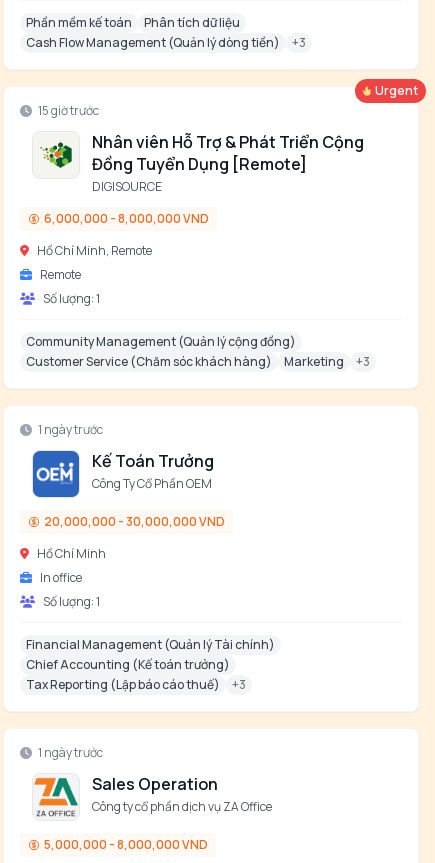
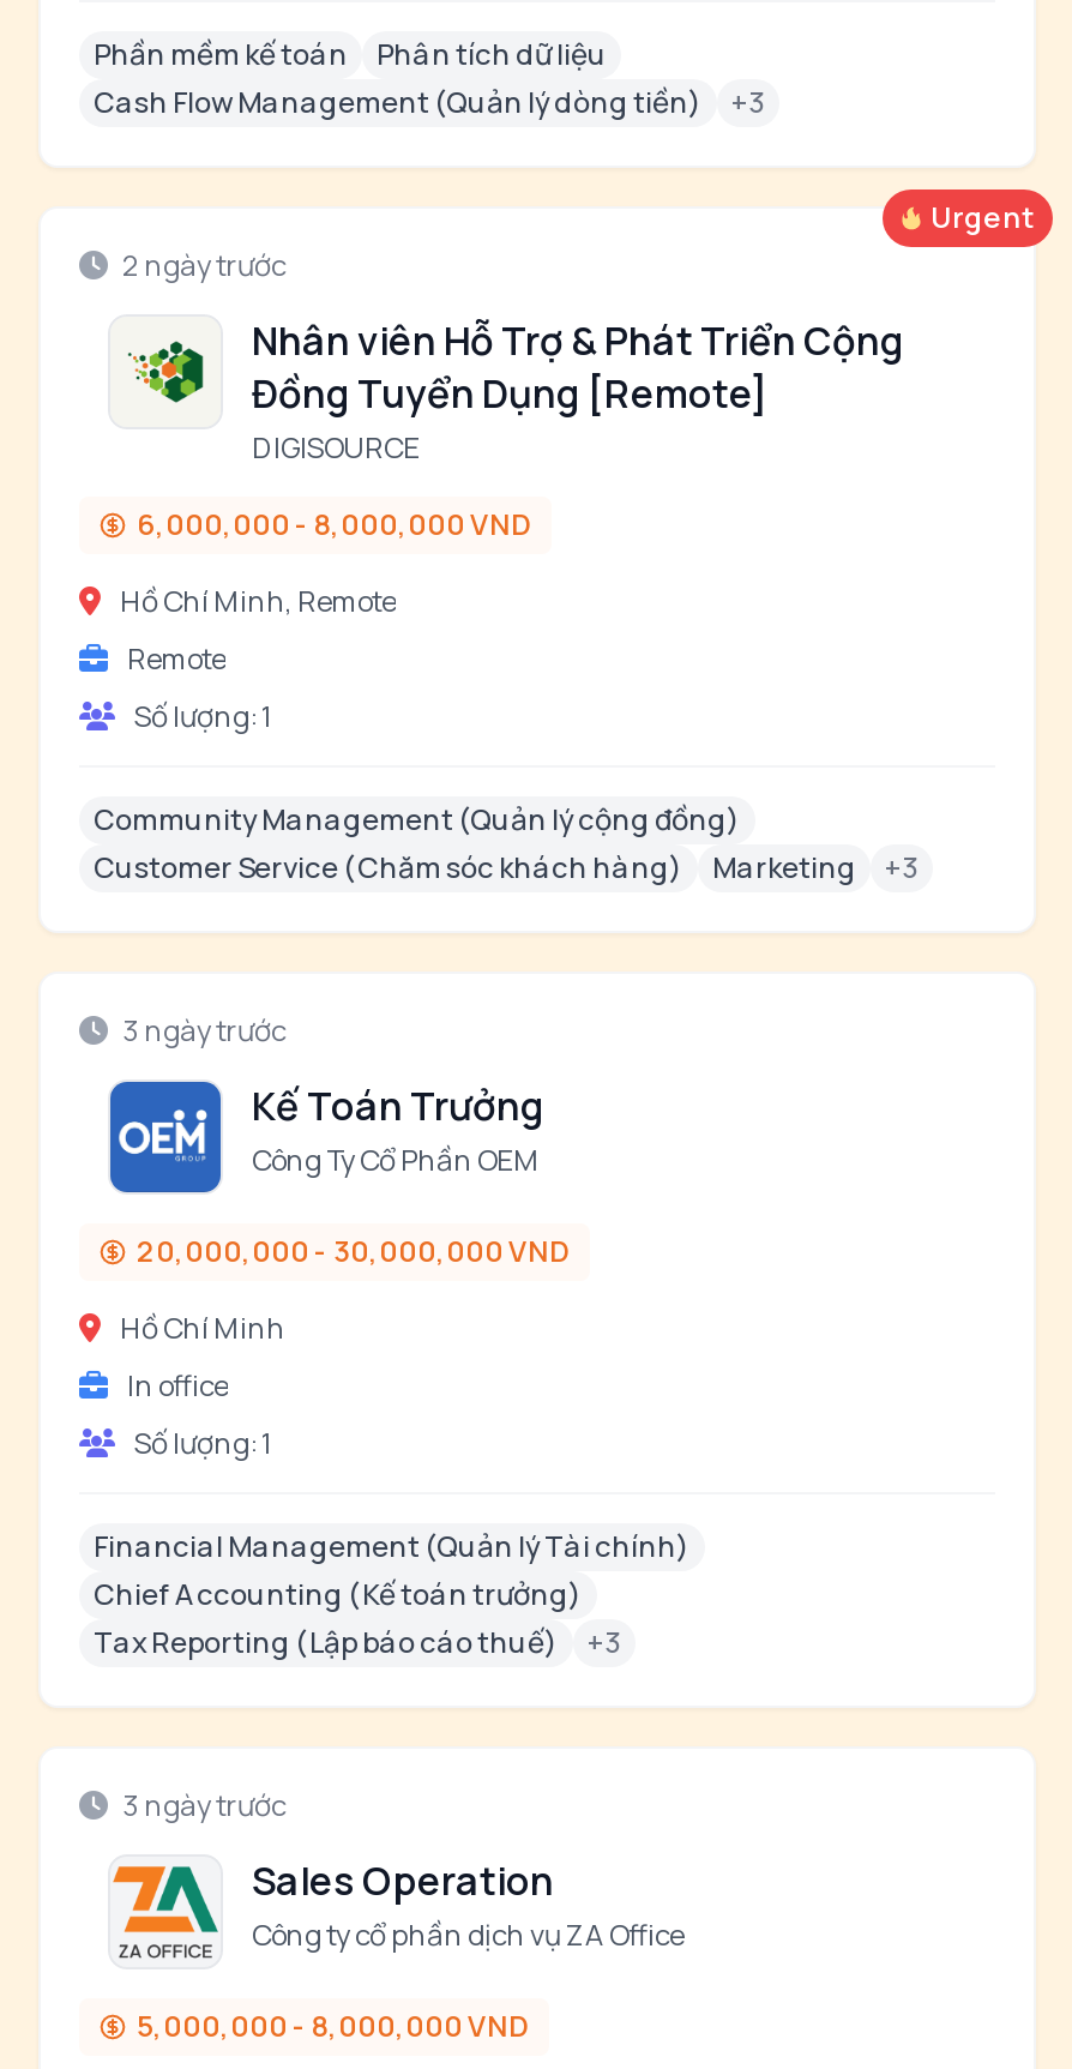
- 15 giờ trước
+ 2 ngày trước

- 1 ngày trước
+ 3 ngày trước

- 1 ngày trước
+ 3 ngày trước
